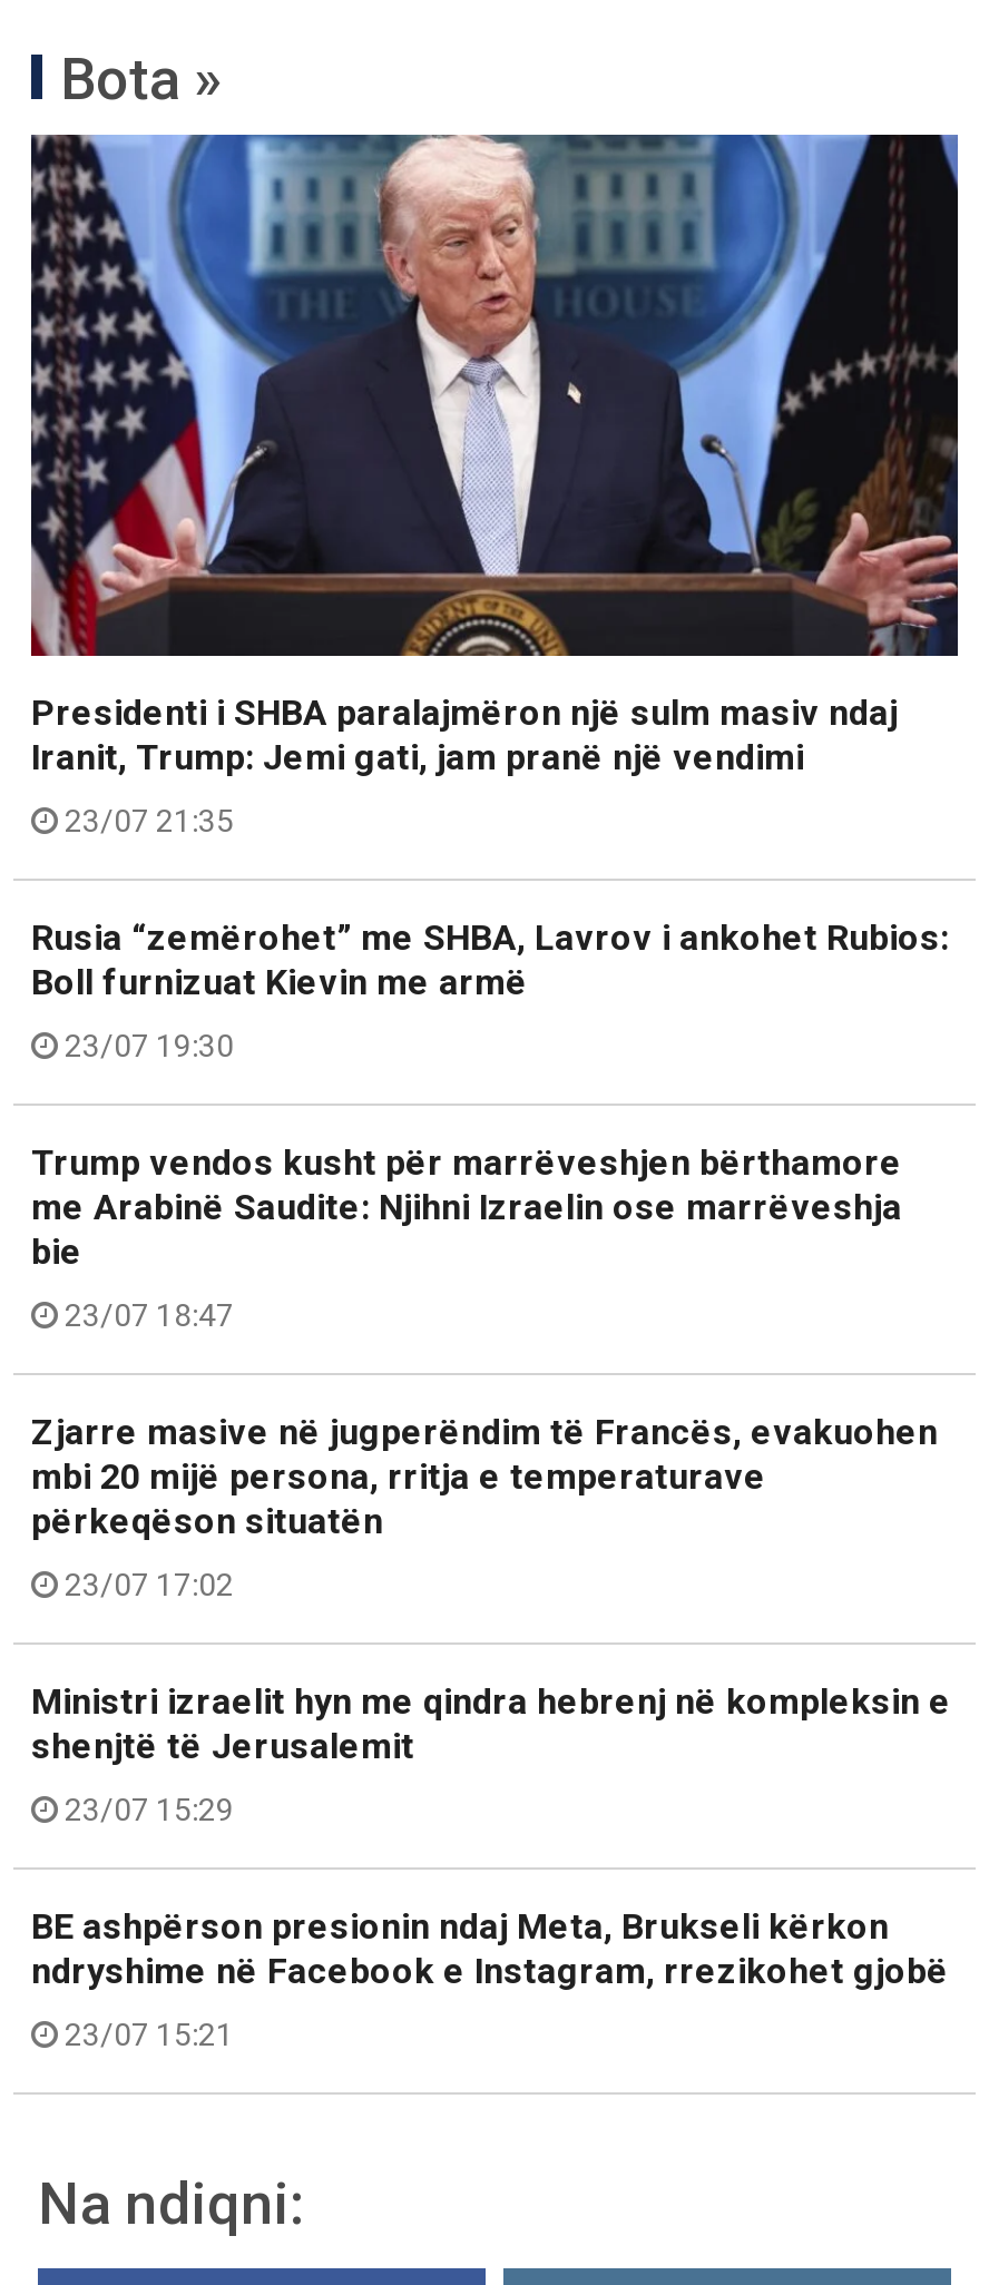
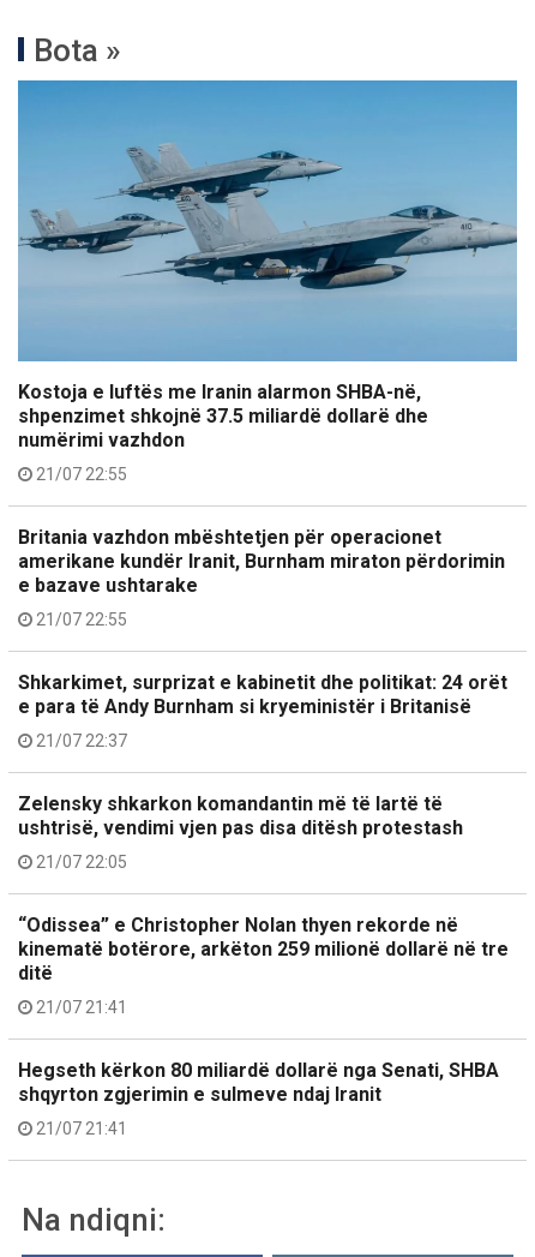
- [image]
- Presidenti i SHBA paralajmëron një sulm masiv ndaj
- Iranit, Trump: Jemi gati, jam pranë një vendimi
+ [image]
+ Kostoja e luftës me Iranin alarmon SHBA-në,
+ shpenzimet shkojnë 37.5 miliardë dollarë dhe
+ numërimi vazhdon

- 23/07 21:35
+ 21/07 22:55

- Rusia “zemërohet” me SHBA, Lavrov i ankohet Rubios:
- Boll furnizuat Kievin me armë
+ Britania vazhdon mbështetjen për operacionet
+ amerikane kundër Iranit, Burnham miraton përdorimin
+ e bazave ushtarake

- 23/07 19:30
+ 21/07 22:55

- Trump vendos kusht për marrëveshjen bërthamore
- me Arabinë Saudite: Njihni Izraelin ose marrëveshja
- bie
+ Shkarkimet, surprizat e kabinetit dhe politikat: 24 orët
+ e para të Andy Burnham si kryeministër i Britanisë

- 23/07 18:47
+ 21/07 22:37

- Zjarre masive në jugperëndim të Francës, evakuohen
- mbi 20 mijë persona, rritja e temperaturave
- përkeqëson situatën
+ Zelensky shkarkon komandantin më të lartë të
+ ushtrisë, vendimi vjen pas disa ditësh protestash

- 23/07 17:02
+ 21/07 22:05

- Ministri izraelit hyn me qindra hebrenj në kompleksin e
- shenjtë të Jerusalemit
+ “Odissea” e Christopher Nolan thyen rekorde në
+ kinematë botërore, arkëton 259 milionë dollarë në tre
+ ditë

- 23/07 15:29
+ 21/07 21:41

- BE ashpërson presionin ndaj Meta, Brukseli kërkon
- ndryshime në Facebook e Instagram, rrezikohet gjobë
+ Hegseth kërkon 80 miliardë dollarë nga Senati, SHBA
+ shqyrton zgjerimin e sulmeve ndaj Iranit

- 23/07 15:21
+ 21/07 21:41
